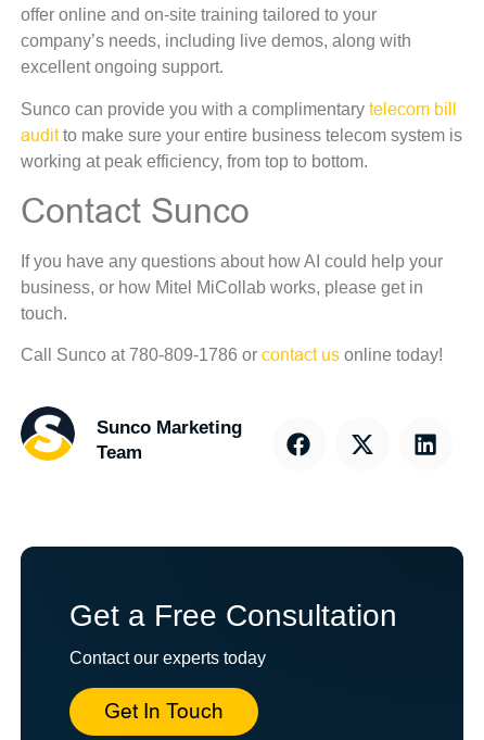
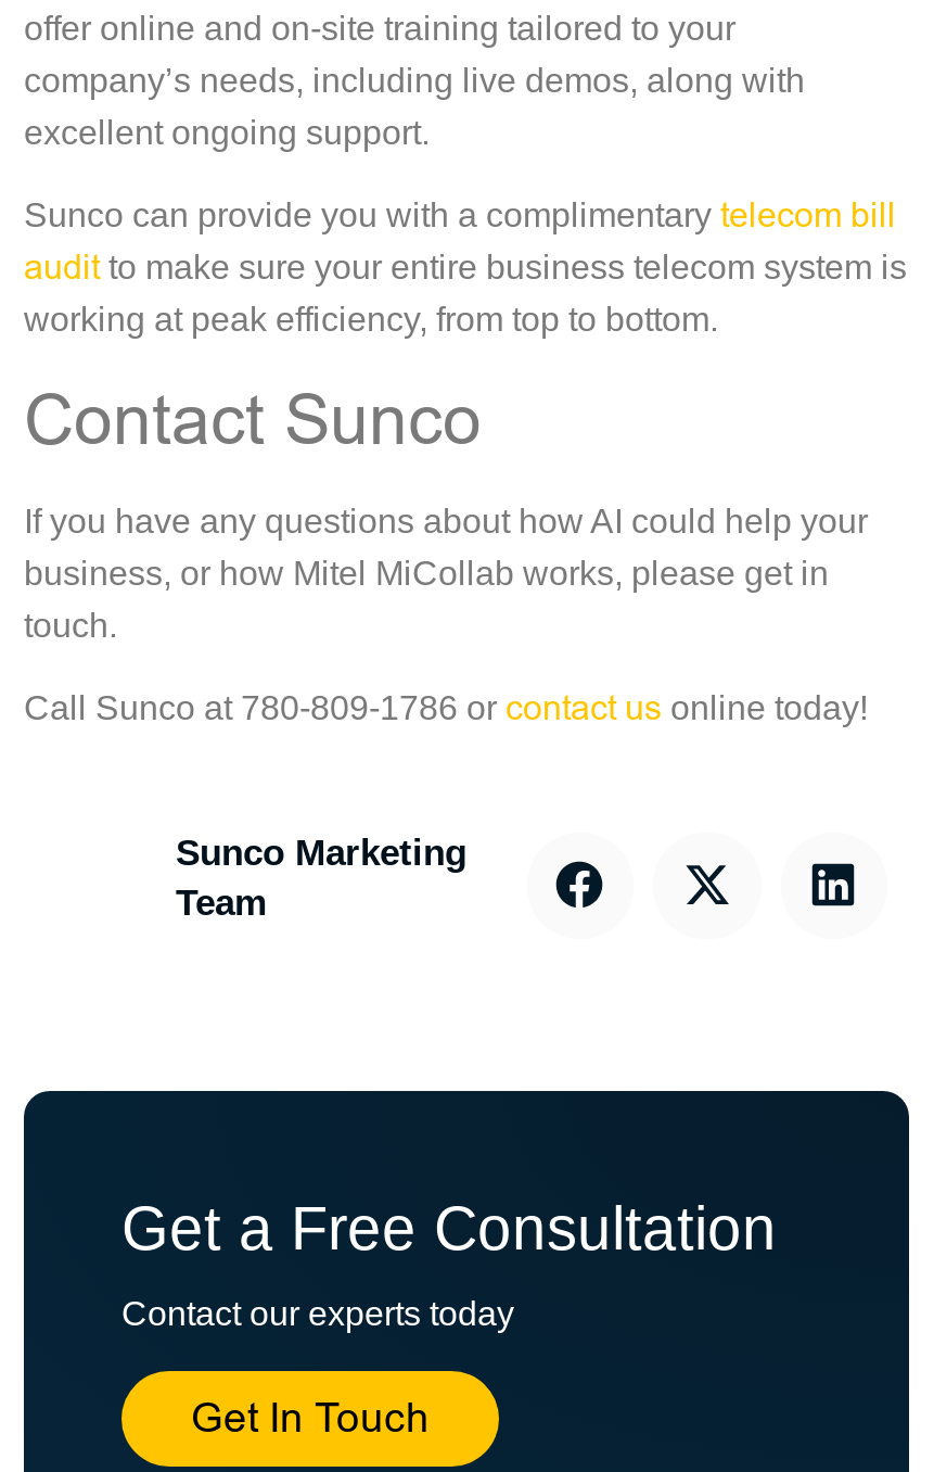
- [image]
